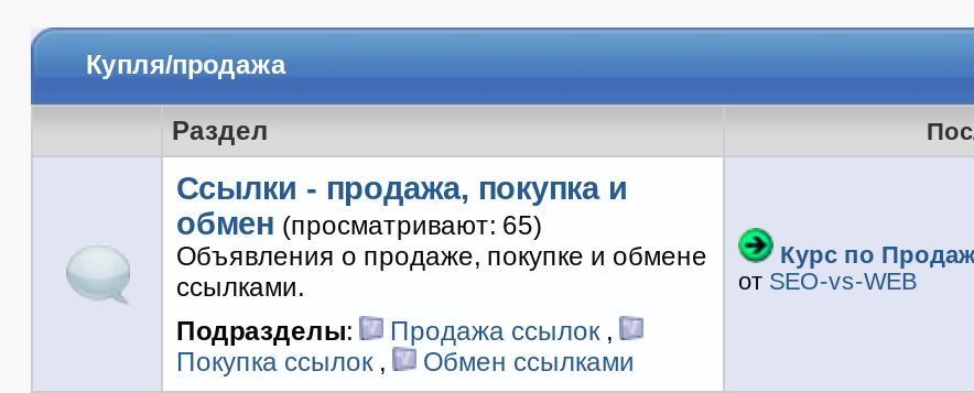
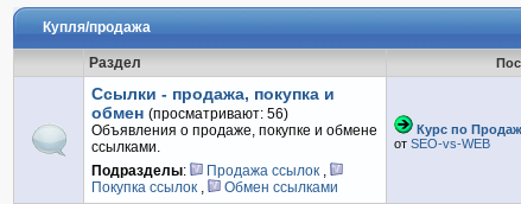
- обмен (просматривают: 65)
+ обмен (просматривают: 56)
